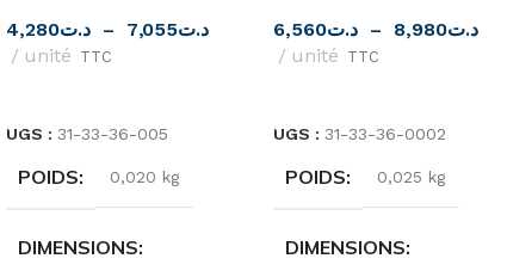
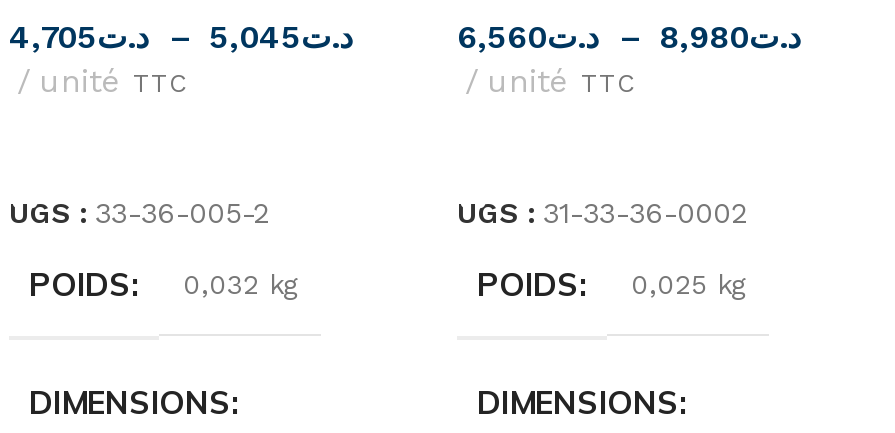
- د.ت4,280 –
+ د.ت4,705 –

- د.ت7,055
+ د.ت5,045

- UGS : 31-33-36-005
+ UGS : 33-36-005-2

- POIDS 0,020 kg
+ POIDS 0,032 kg
